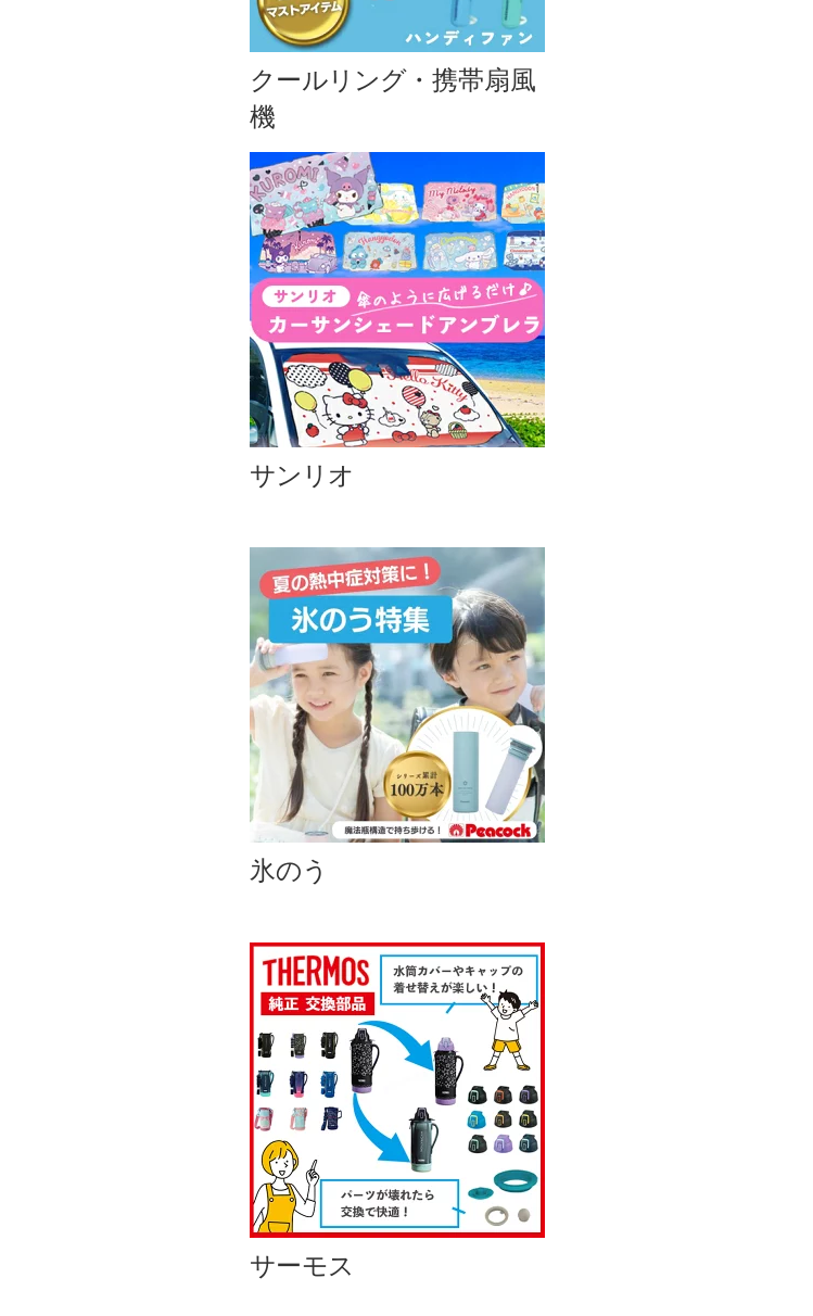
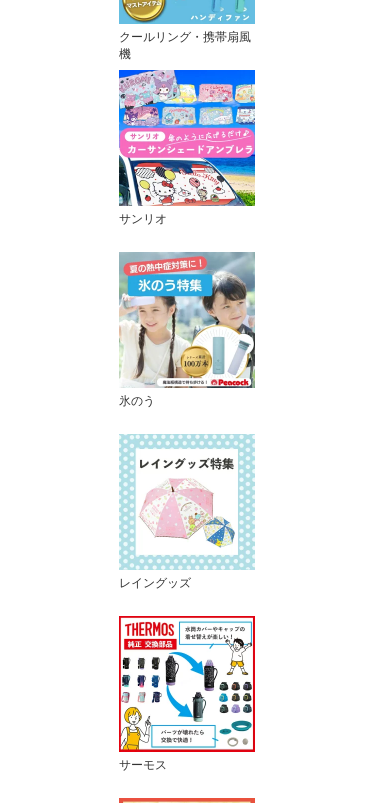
+ [image]
+ レイングッズ
